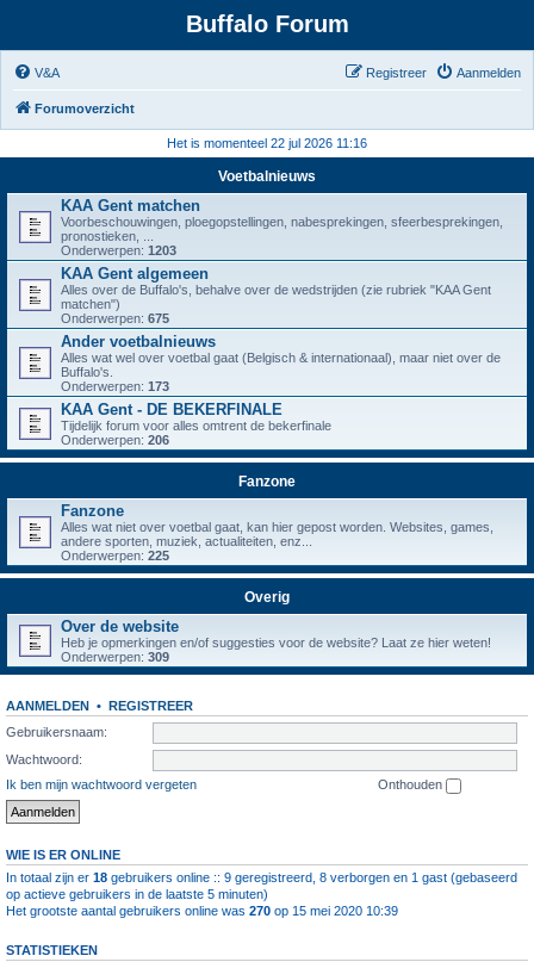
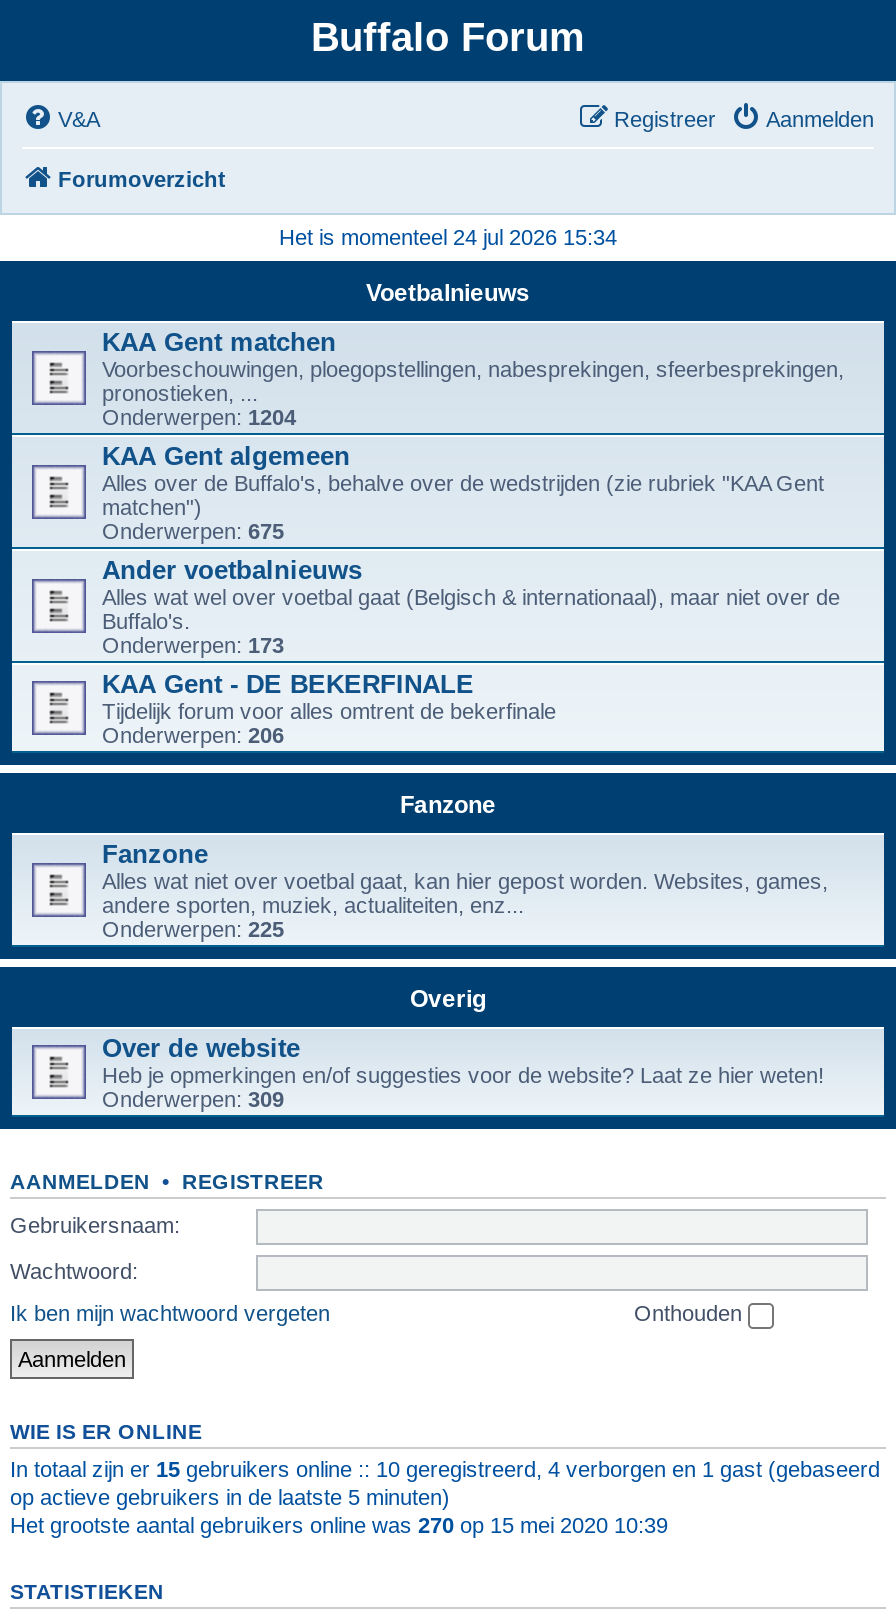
- Het is momenteel 22 jul 2026 11:16
+ Het is momenteel 24 jul 2026 15:34

- Onderwerpen: 1203
+ Onderwerpen: 1204

- In totaal zijn er 18 gebruikers online :: 9 geregistreerd, 8 verborgen en 1 gast (gebaseerd
+ In totaal zijn er 15 gebruikers online :: 10 geregistreerd, 4 verborgen en 1 gast (gebaseerd
